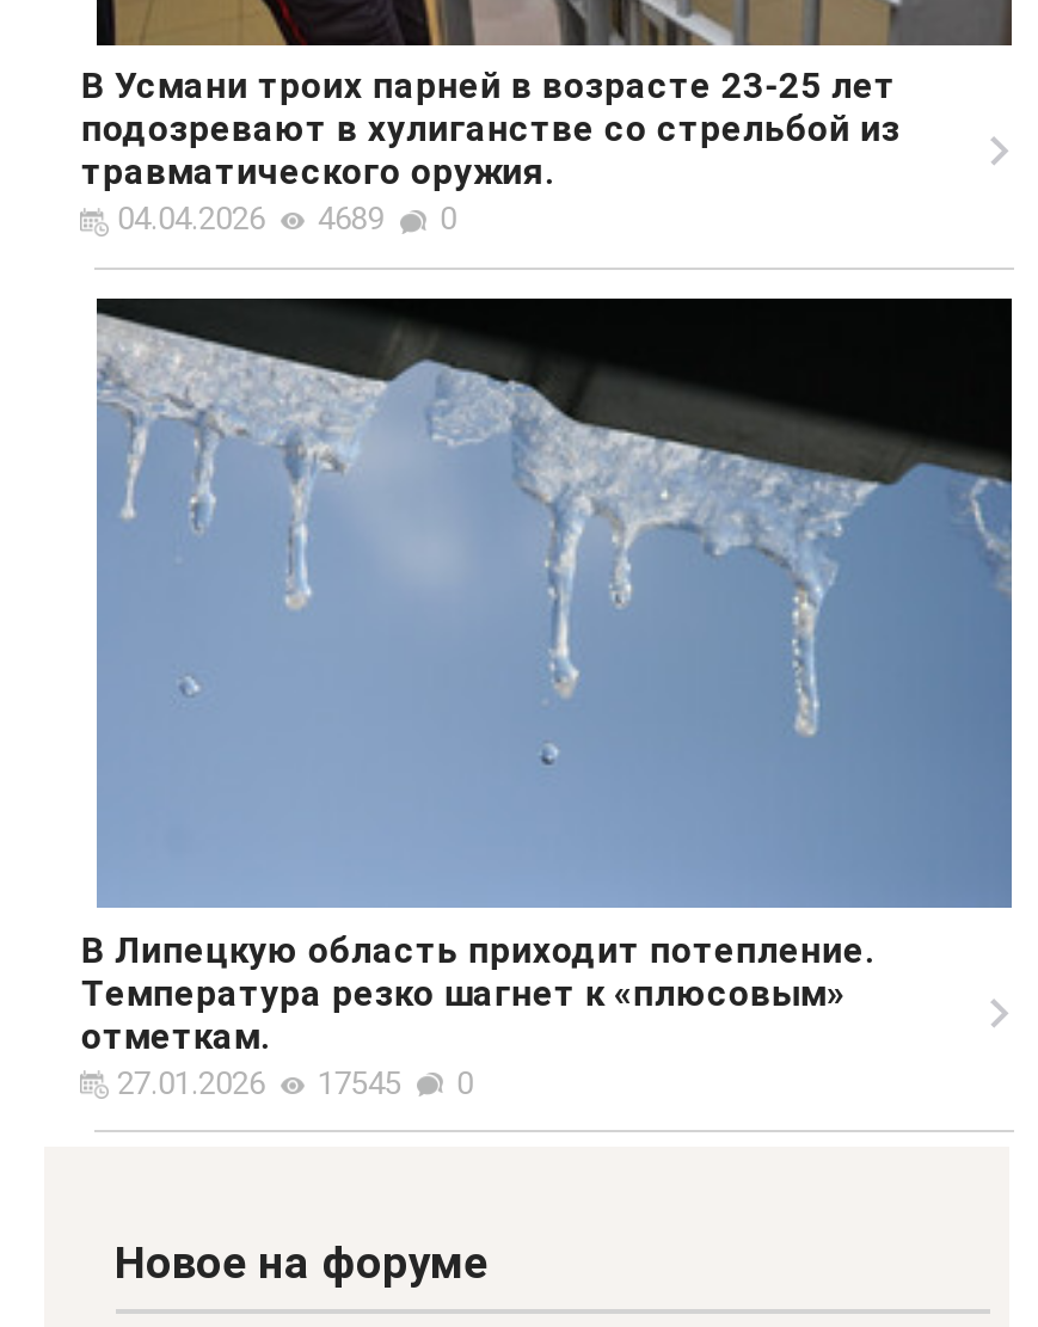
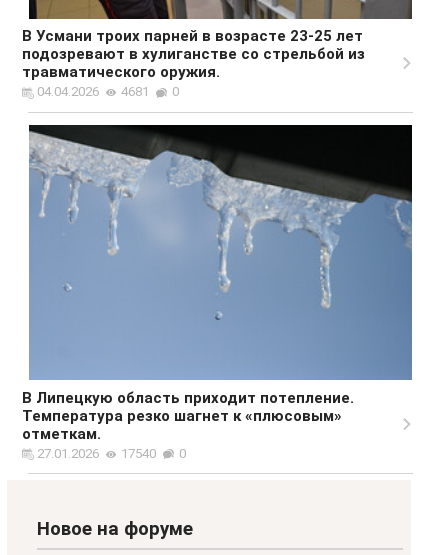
- 04.04.2026 4689 0
+ 04.04.2026 4681 0

- 27.01.2026 17545 0
+ 27.01.2026 17540 0
